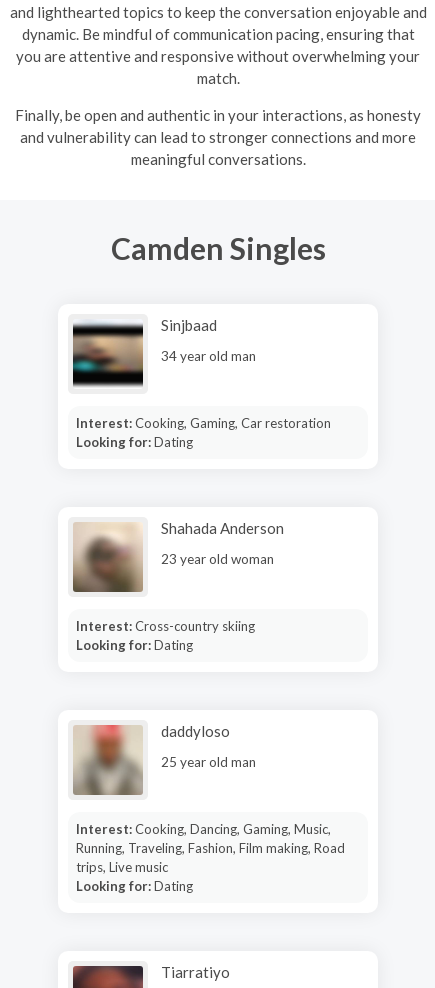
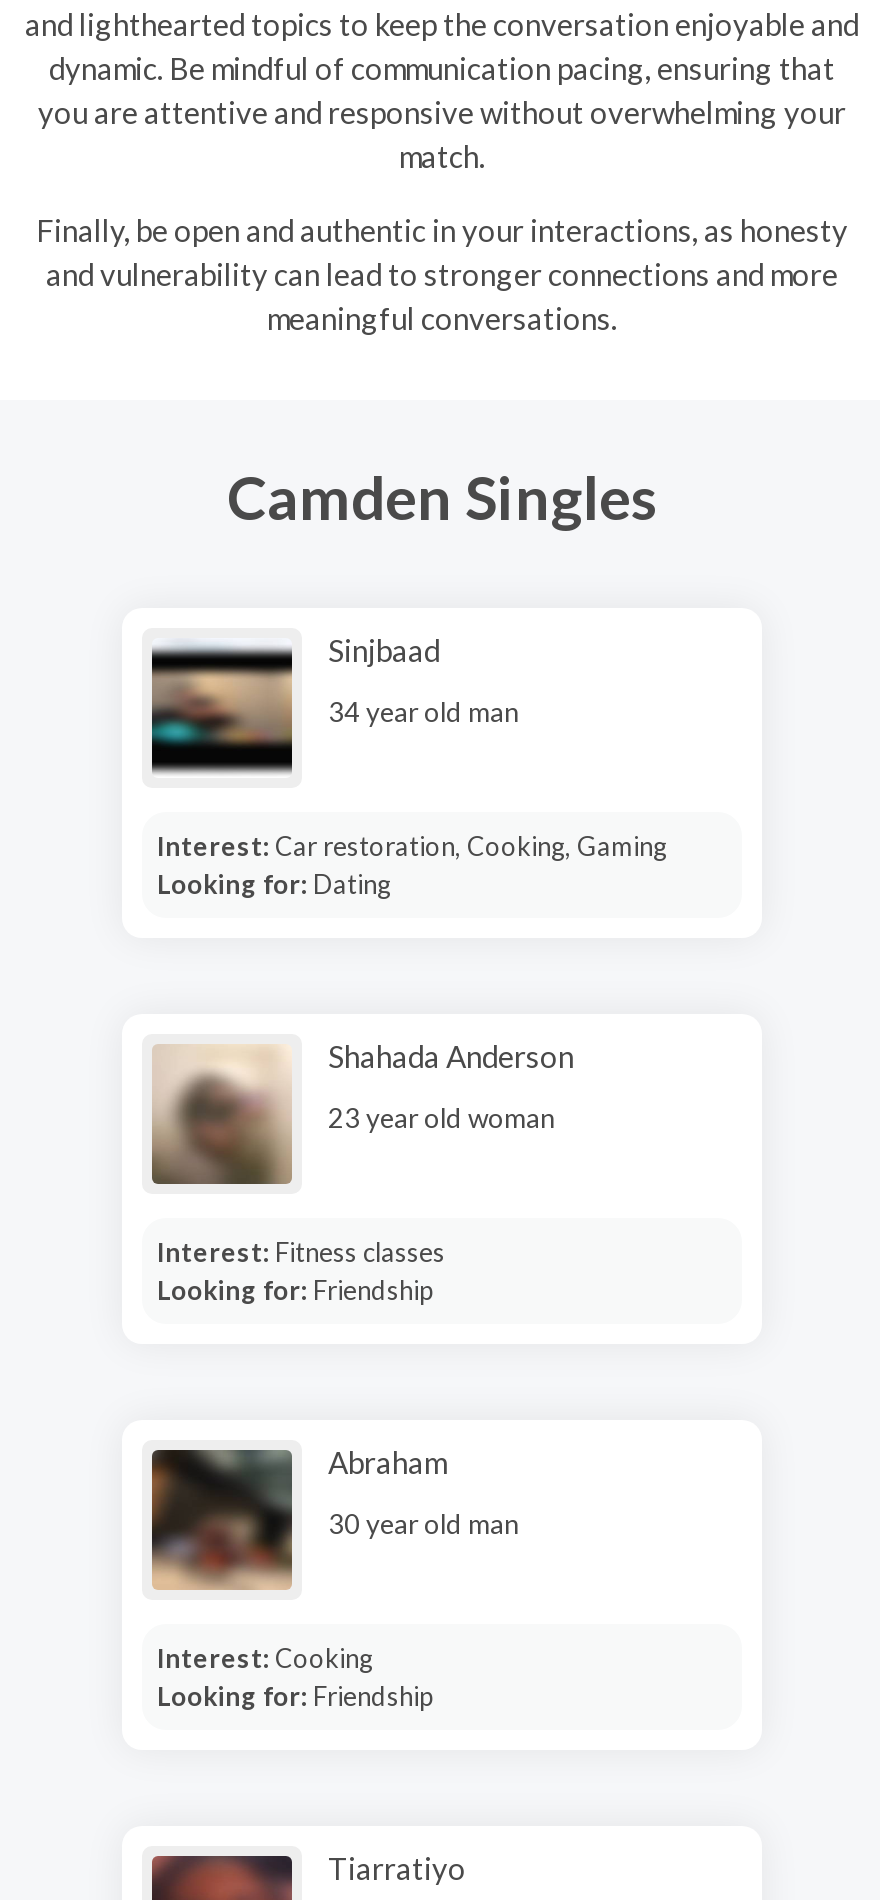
- Interest: Cooking, Gaming, Car restoration
+ Interest: Car restoration, Cooking, Gaming

- Interest: Cross-country skiing
- Looking for: Dating
+ Interest: Fitness classes
+ Looking for: Friendship

- [image]
- daddyloso
+ [image]
+ Abraham

- 25 year old man
+ 30 year old man

- Interest: Cooking, Dancing, Gaming, Music,
- Running, Traveling, Fashion, Film making, Road
- trips, Live music
- Looking for: Dating
+ Interest: Cooking
+ Looking for: Friendship
